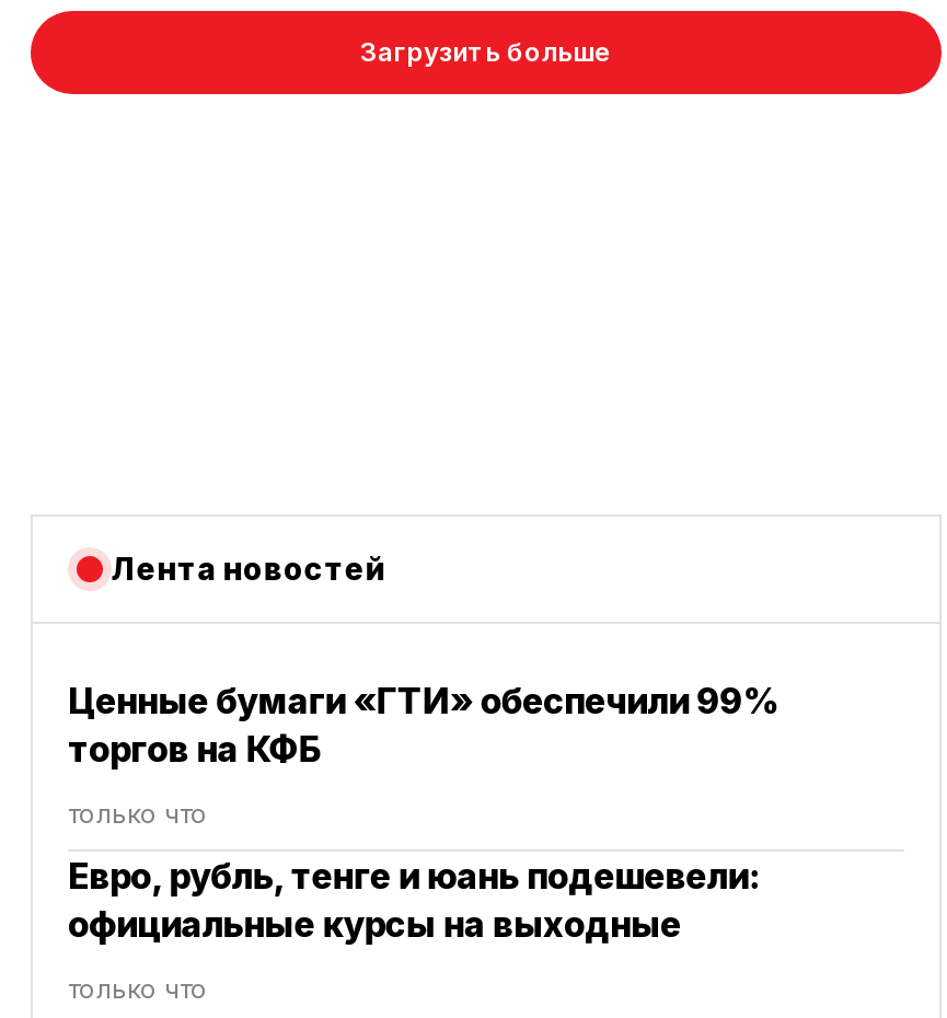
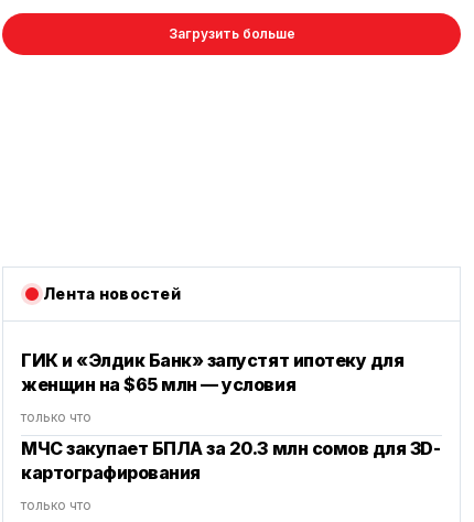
- Ценные бумаги «ГТИ» обеспечили 99%
- торгов на КФБ
+ ГИК и «Элдик Банк» запустят ипотеку для
+ женщин на $65 млн — условия

- Евро, рубль, тенге и юань подешевели:
- официальные курсы на выходные
+ МЧС закупает БПЛА за 20.3 млн сомов для 3D-
+ картографирования
